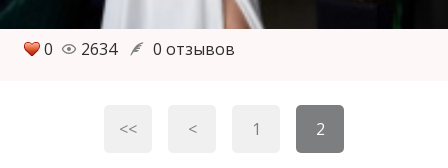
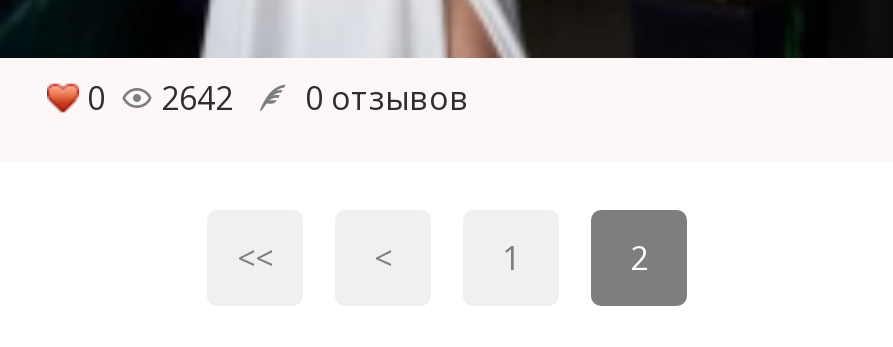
- 0 2634 0 отзывов
+ 0 2642 0 отзывов
